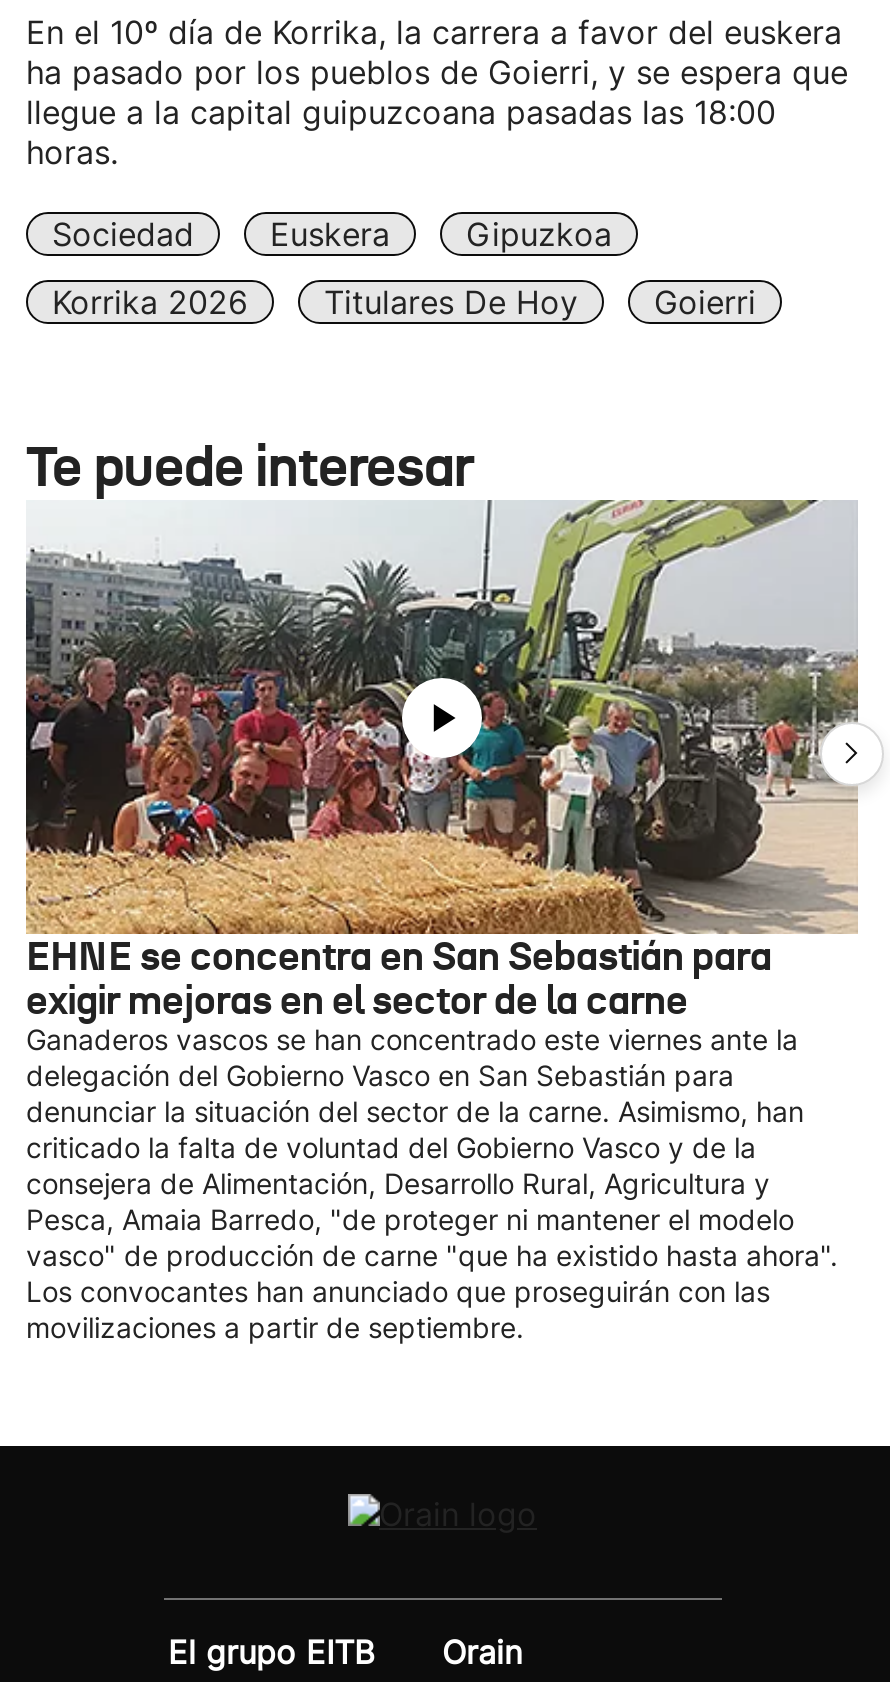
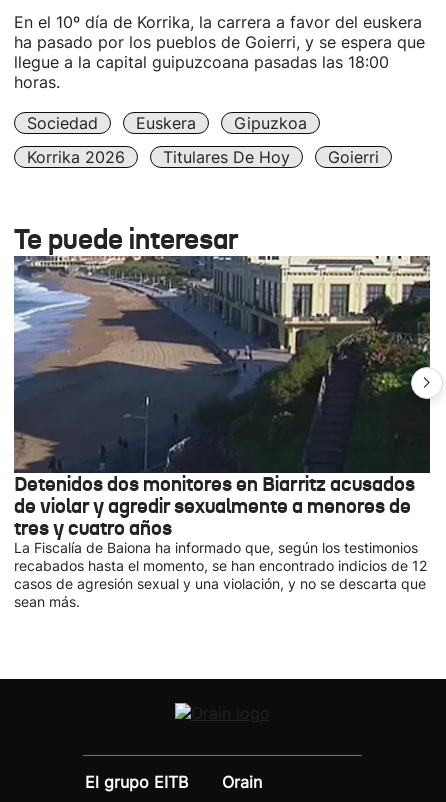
- [image]
- EHNE se concentra en San Sebastián para
- exigir mejoras en el sector de la carne
- Ganaderos vascos se han concentrado este viernes ante la
- delegación del Gobierno Vasco en San Sebastián para
- denunciar la situación del sector de la carne. Asimismo, han
- criticado la falta de voluntad del Gobierno Vasco y de la
- consejera de Alimentación, Desarrollo Rural, Agricultura y
- Pesca, Amaia Barredo, "de proteger ni mantener el modelo
- vasco" de producción de carne "que ha existido hasta ahora".
- Los convocantes han anunciado que proseguirán con las
- movilizaciones a partir de septiembre.
+ [image]
+ Detenidos dos monitores en Biarritz acusados
+ de violar y agredir sexualmente a menores de
+ tres y cuatro años
+ La Fiscalía de Baiona ha informado que, según los testimonios
+ recabados hasta el momento, se han encontrado indicios de 12
+ casos de agresión sexual y una violación, y no se descarta que
+ sean más.
